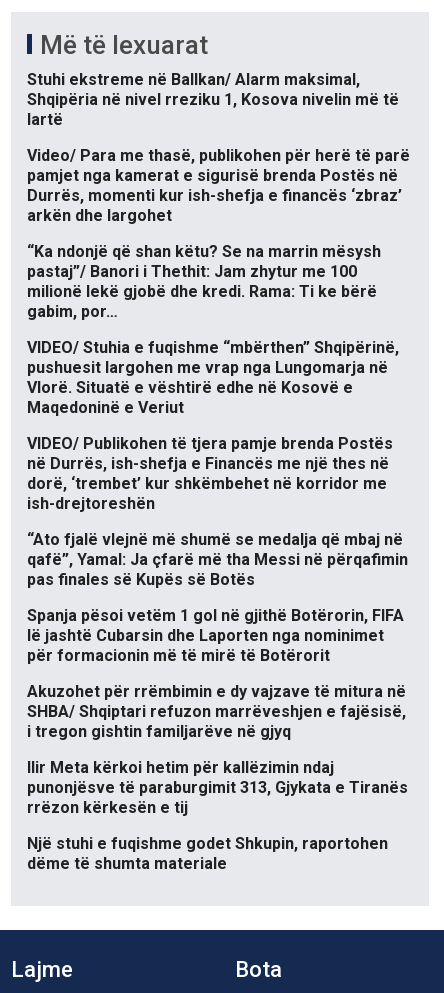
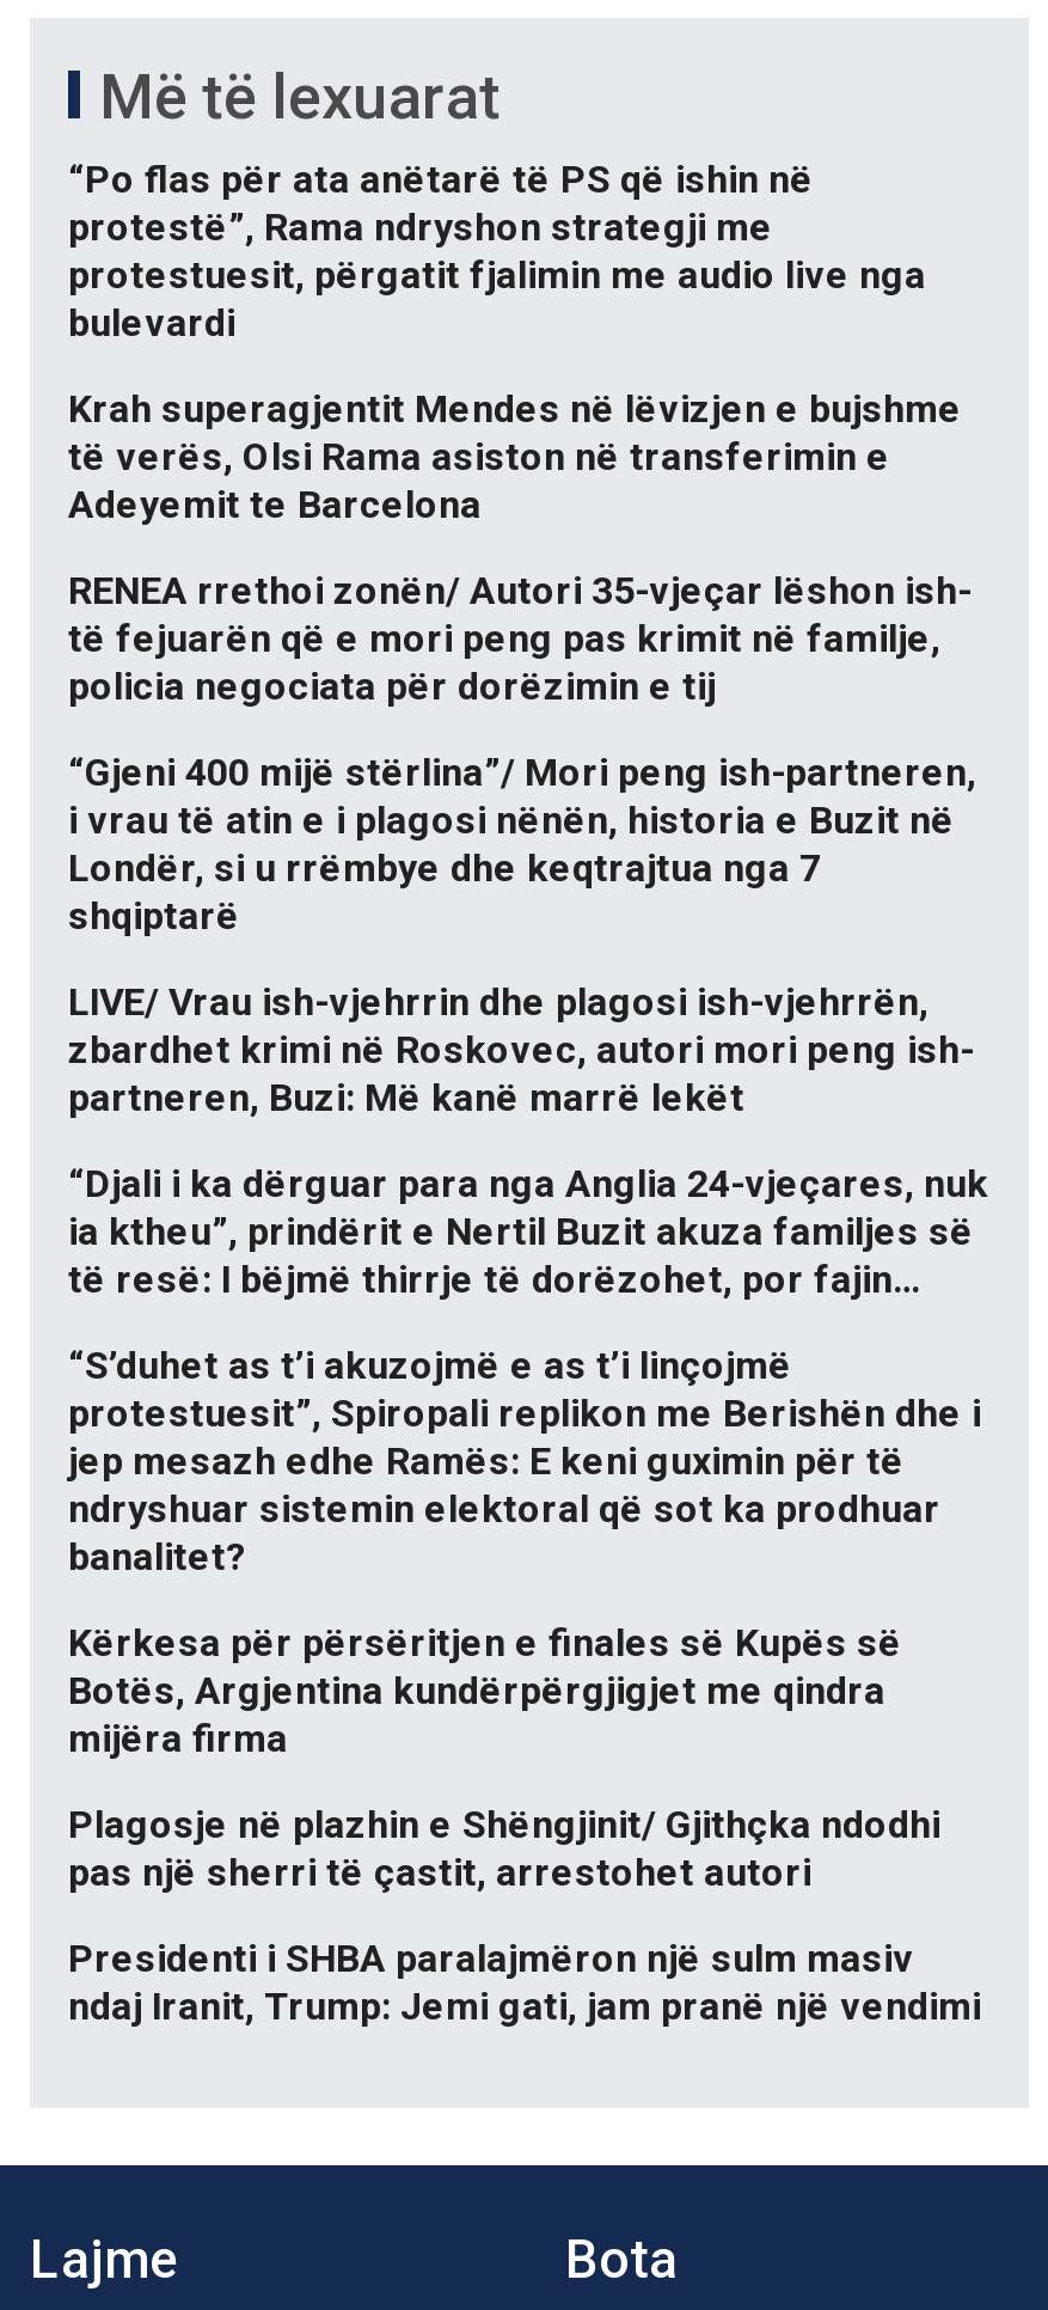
- Stuhi ekstreme në Ballkan/ Alarm maksimal,
- Shqipëria në nivel rreziku 1, Kosova nivelin më të
- lartë
+ “Po flas për ata anëtarë të PS që ishin në
+ protestë”, Rama ndryshon strategji me
+ protestuesit, përgatit fjalimin me audio live nga
+ bulevardi

- Video/ Para me thasë, publikohen për herë të parë
- pamjet nga kamerat e sigurisë brenda Postës në
- Durrës, momenti kur ish-shefja e financës ‘zbraz’
- arkën dhe largohet
+ Krah superagjentit Mendes në lëvizjen e bujshme
+ të verës, Olsi Rama asiston në transferimin e
+ Adeyemit te Barcelona

- “Ka ndonjë që shan këtu? Se na marrin mësysh
- pastaj”/ Banori i Thethit: Jam zhytur me 100
- milionë lekë gjobë dhe kredi. Rama: Ti ke bërë
- gabim, por…
+ RENEA rrethoi zonën/ Autori 35-vjeçar lëshon ish-
+ të fejuarën që e mori peng pas krimit në familje,
+ policia negociata për dorëzimin e tij

- VIDEO/ Stuhia e fuqishme “mbërthen” Shqipërinë,
- pushuesit largohen me vrap nga Lungomarja në
- Vlorë. Situatë e vështirë edhe në Kosovë e
- Maqedoninë e Veriut
+ “Gjeni 400 mijë stërlina”/ Mori peng ish-partneren,
+ i vrau të atin e i plagosi nënën, historia e Buzit në
+ Londër, si u rrëmbye dhe keqtrajtua nga 7
+ shqiptarë

- VIDEO/ Publikohen të tjera pamje brenda Postës
- në Durrës, ish-shefja e Financës me një thes në
- dorë, ‘trembet’ kur shkëmbehet në korridor me
- ish-drejtoreshën
+ LIVE/ Vrau ish-vjehrrin dhe plagosi ish-vjehrrën,
+ zbardhet krimi në Roskovec, autori mori peng ish-
+ partneren, Buzi: Më kanë marrë lekët

- “Ato fjalë vlejnë më shumë se medalja që mbaj në
- qafë”, Yamal: Ja çfarë më tha Messi në përqafimin
- pas finales së Kupës së Botës
+ “Djali i ka dërguar para nga Anglia 24-vjeçares, nuk
+ ia ktheu”, prindërit e Nertil Buzit akuza familjes së
+ të resë: I bëjmë thirrje të dorëzohet, por fajin…

- Spanja pësoi vetëm 1 gol në gjithë Botërorin, FIFA
- lë jashtë Cubarsin dhe Laporten nga nominimet
- për formacionin më të mirë të Botërorit
+ “S’duhet as t’i akuzojmë e as t’i linçojmë
+ protestuesit”, Spiropali replikon me Berishën dhe i
+ jep mesazh edhe Ramës: E keni guximin për të
+ ndryshuar sistemin elektoral që sot ka prodhuar
+ banalitet?

- Akuzohet për rrëmbimin e dy vajzave të mitura në
- SHBA/ Shqiptari refuzon marrëveshjen e fajësisë,
- i tregon gishtin familjarëve në gjyq
+ Kërkesa për përsëritjen e finales së Kupës së
+ Botës, Argjentina kundërpërgjigjet me qindra
+ mijëra firma

- Ilir Meta kërkoi hetim për kallëzimin ndaj
- punonjësve të paraburgimit 313, Gjykata e Tiranës
- rrëzon kërkesën e tij
+ Plagosje në plazhin e Shëngjinit/ Gjithçka ndodhi
+ pas një sherri të çastit, arrestohet autori

- Një stuhi e fuqishme godet Shkupin, raportohen
- dëme të shumta materiale
+ Presidenti i SHBA paralajmëron një sulm masiv
+ ndaj Iranit, Trump: Jemi gati, jam pranë një vendimi
